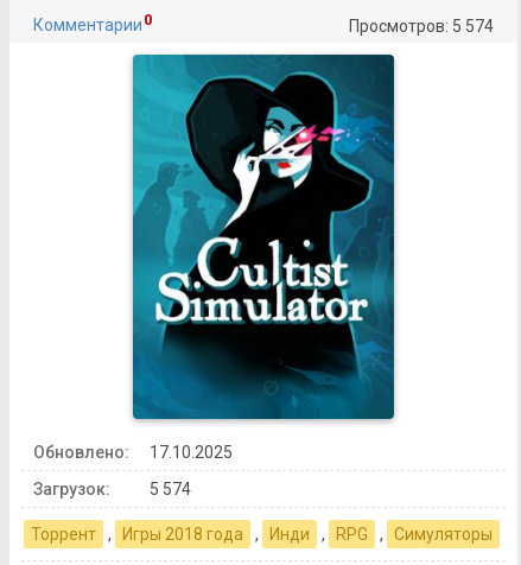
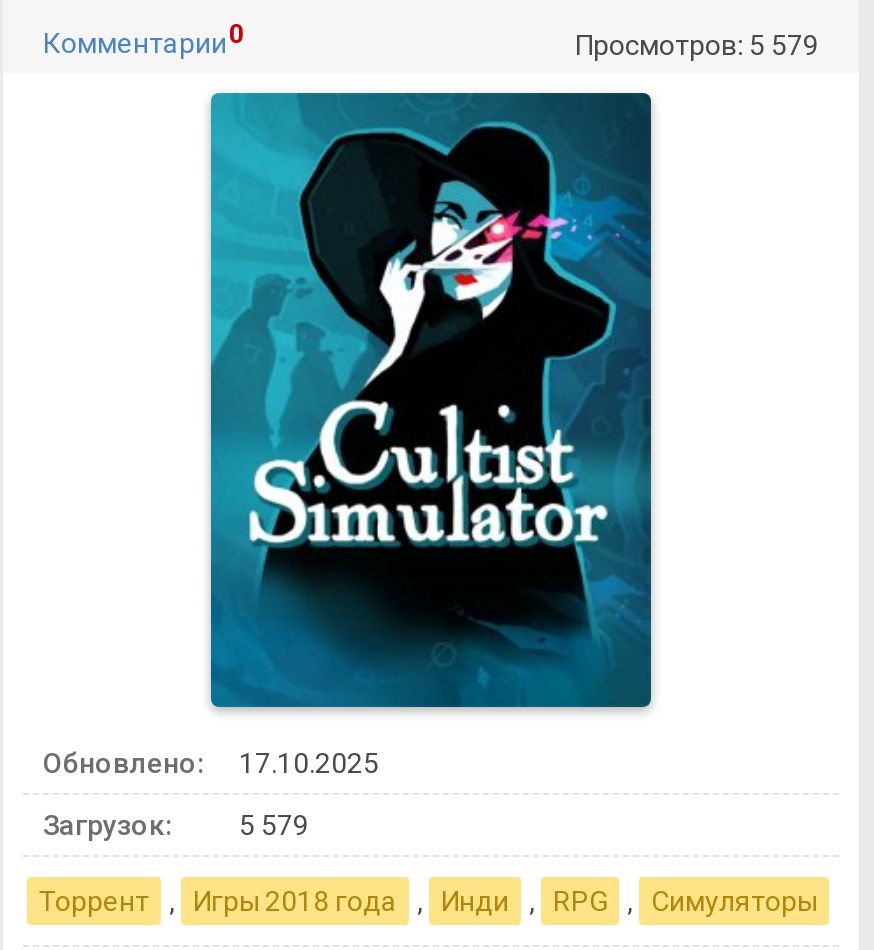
- Просмотров: 5 574
+ Просмотров: 5 579

- Загрузок: 5 574
+ Загрузок: 5 579
